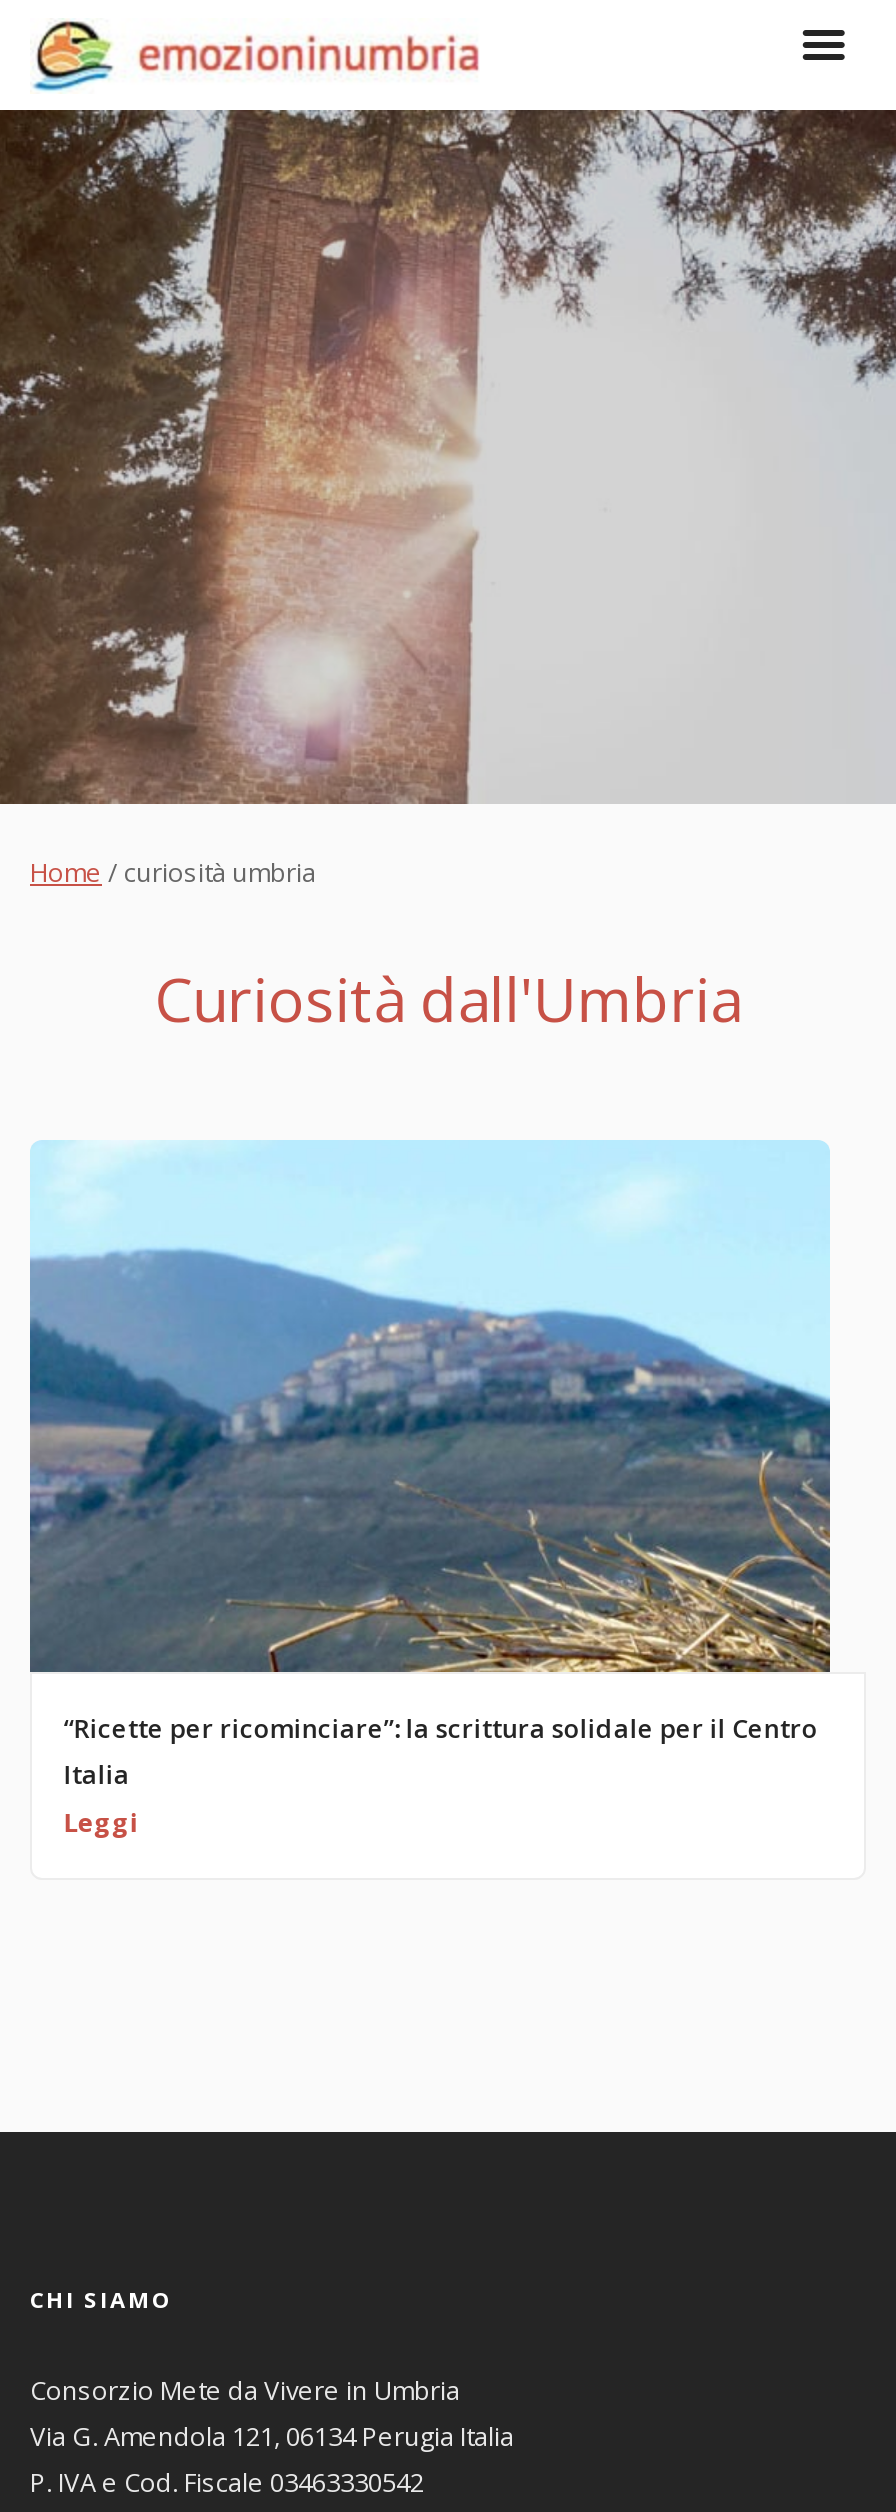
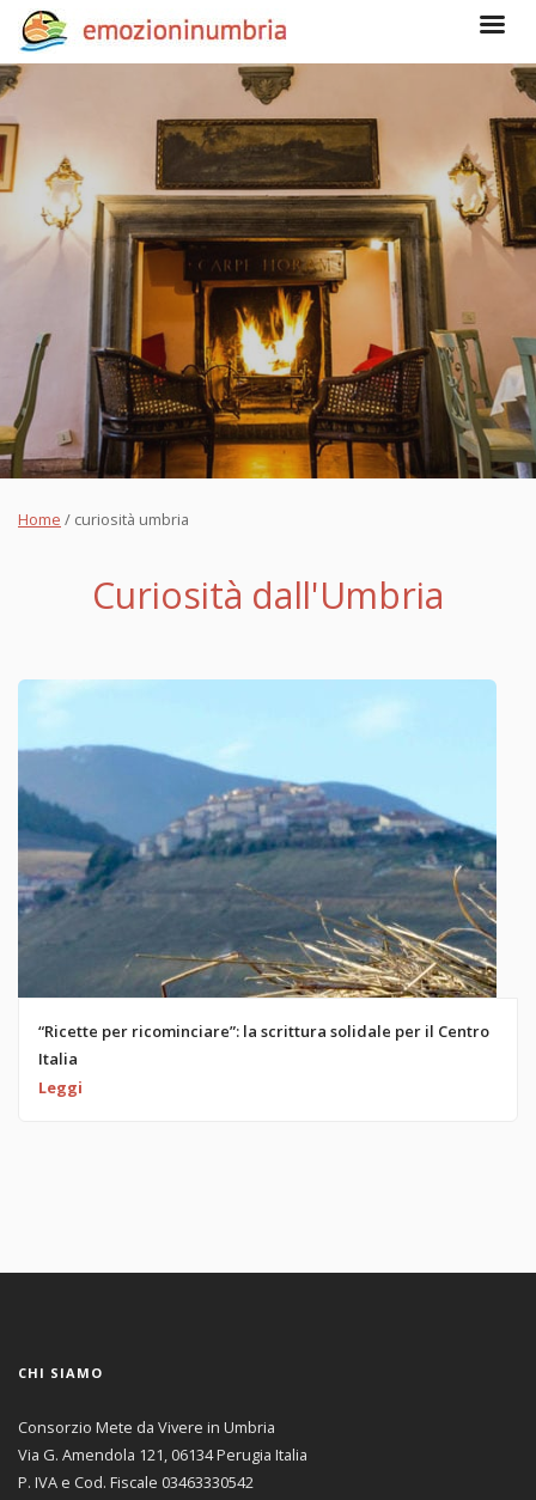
- [image]
+ [image]
